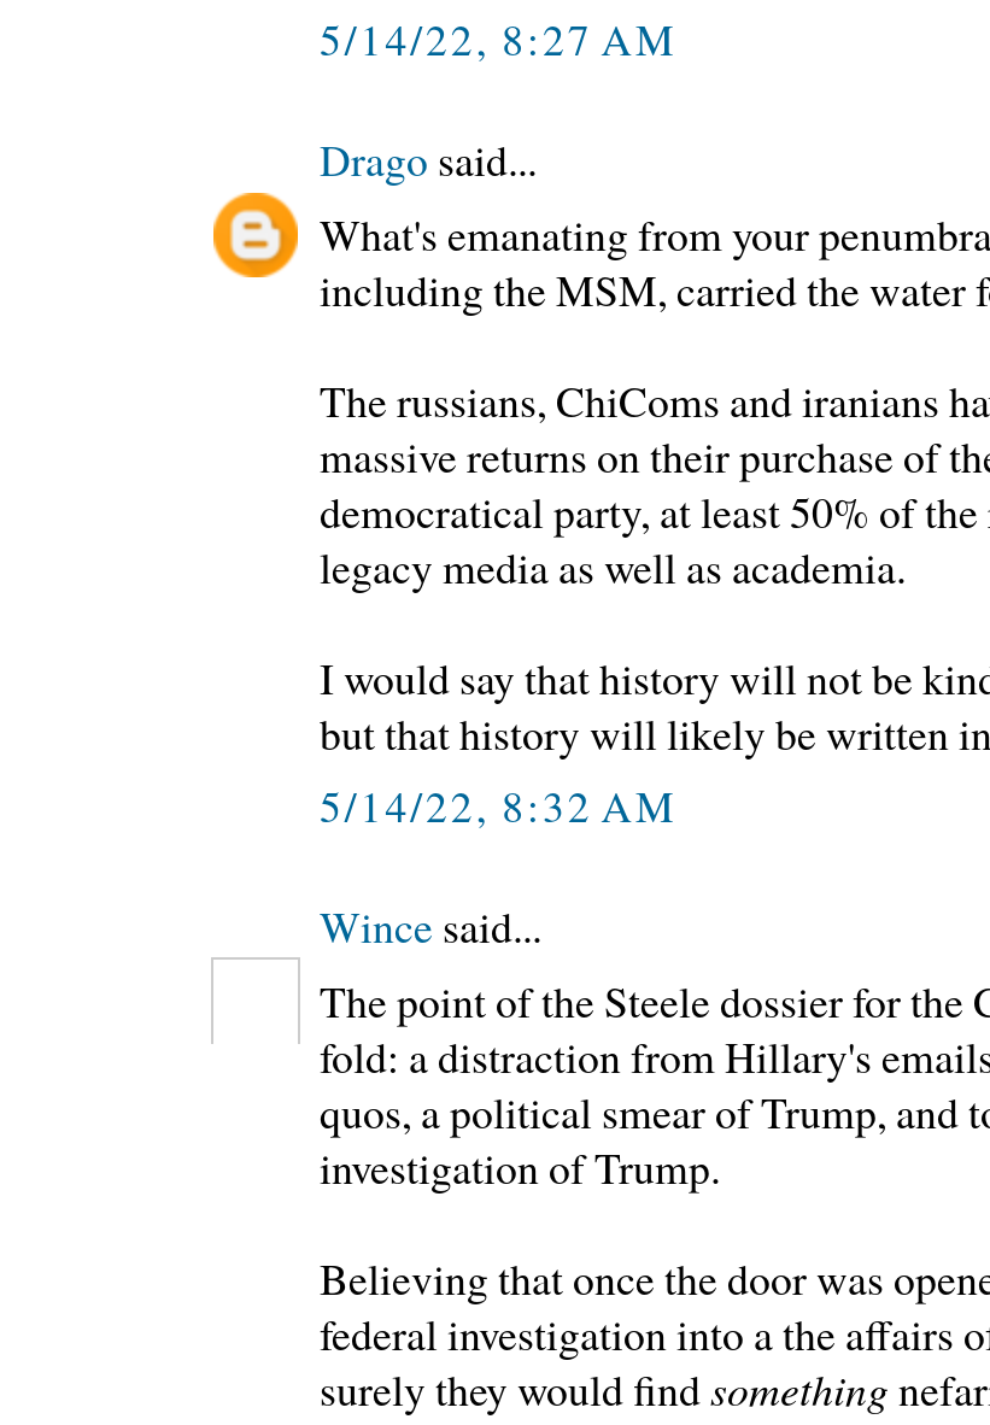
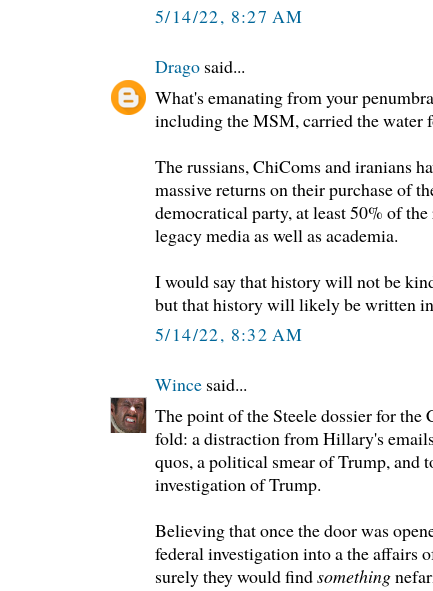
+ [image]
